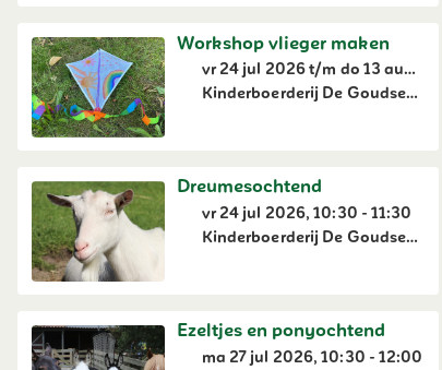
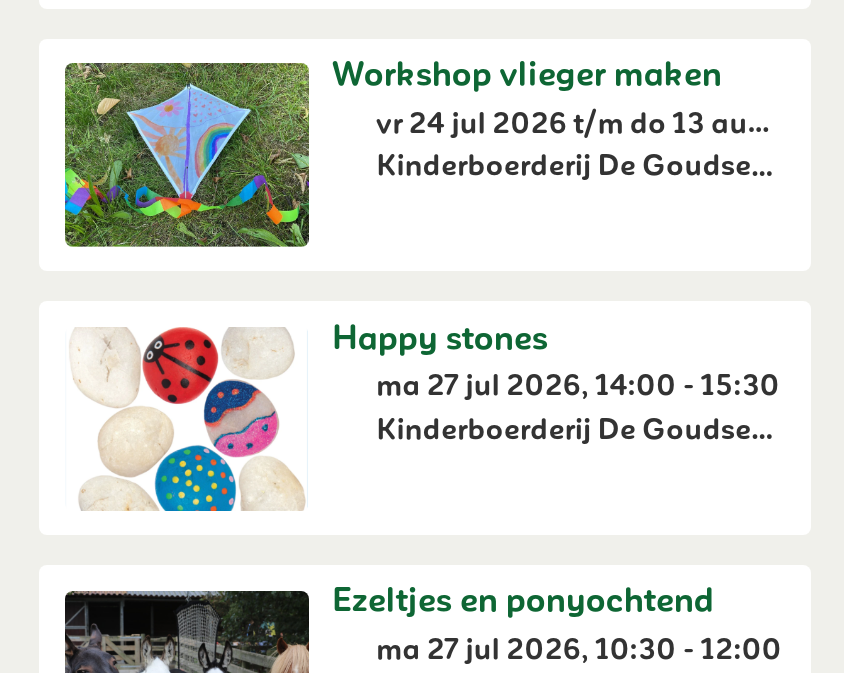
- [image]
- Dreumesochtend
- vr 24 jul 2026, 10:30 - 11:30
+ [image]
+ Happy stones
+ ma 27 jul 2026, 14:00 - 15:30
